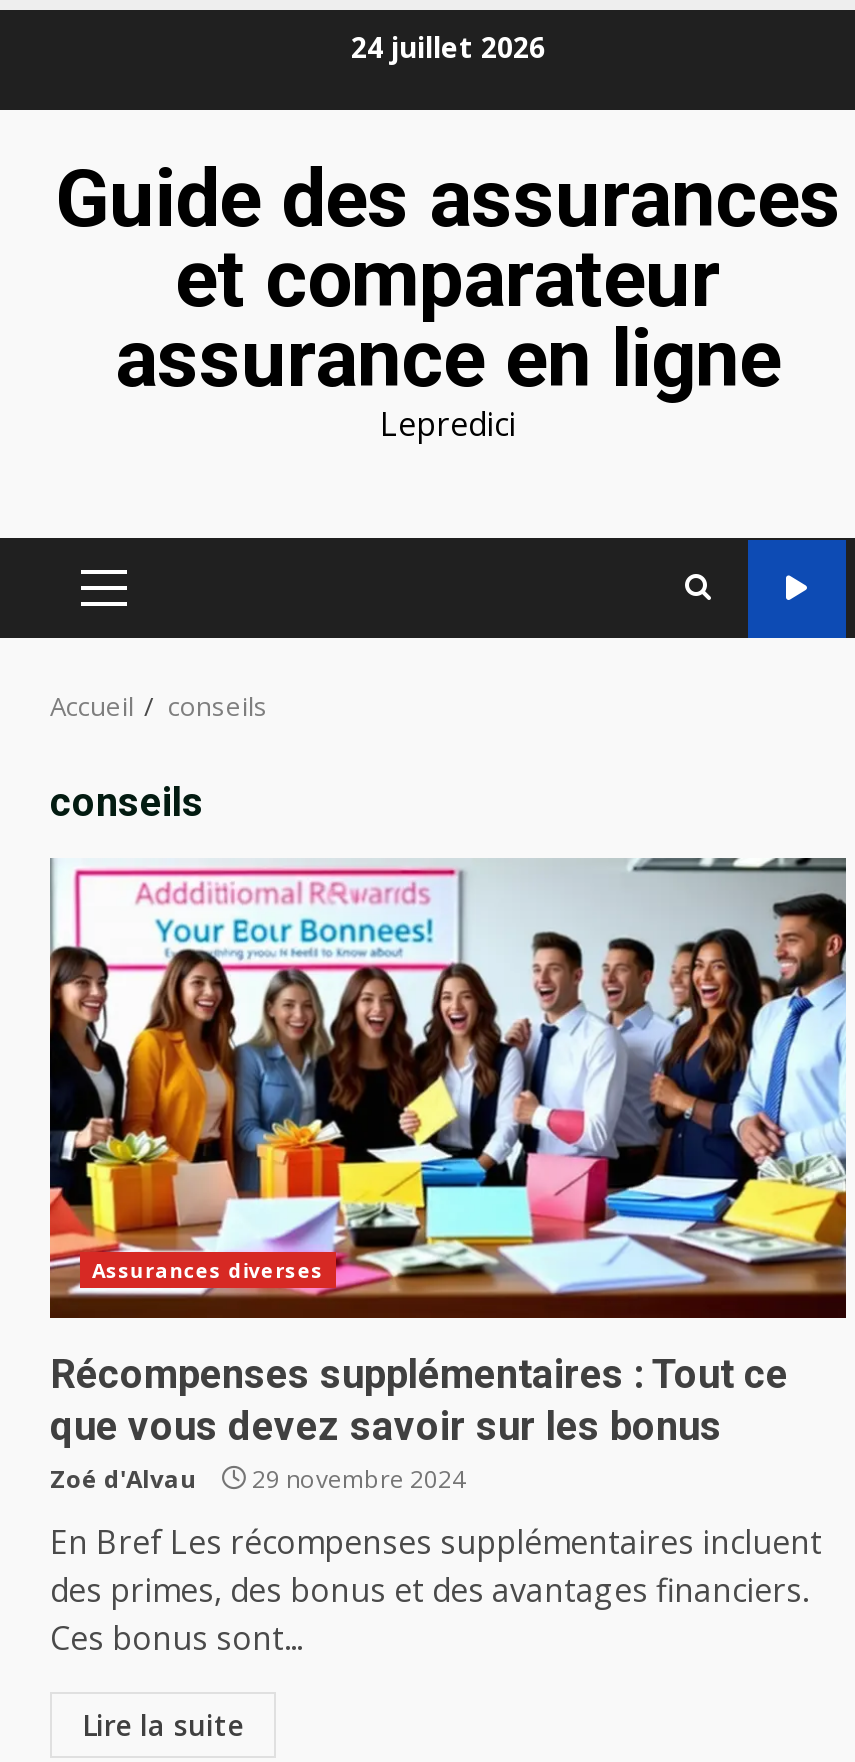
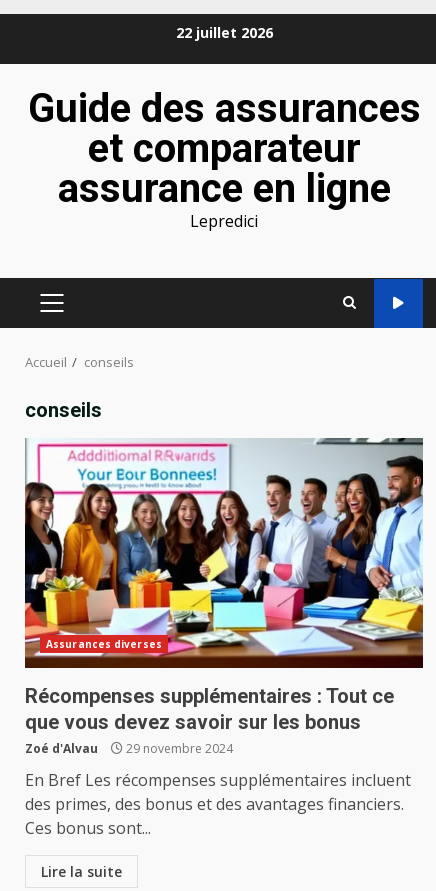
- 24 juillet 2026
+ 22 juillet 2026
